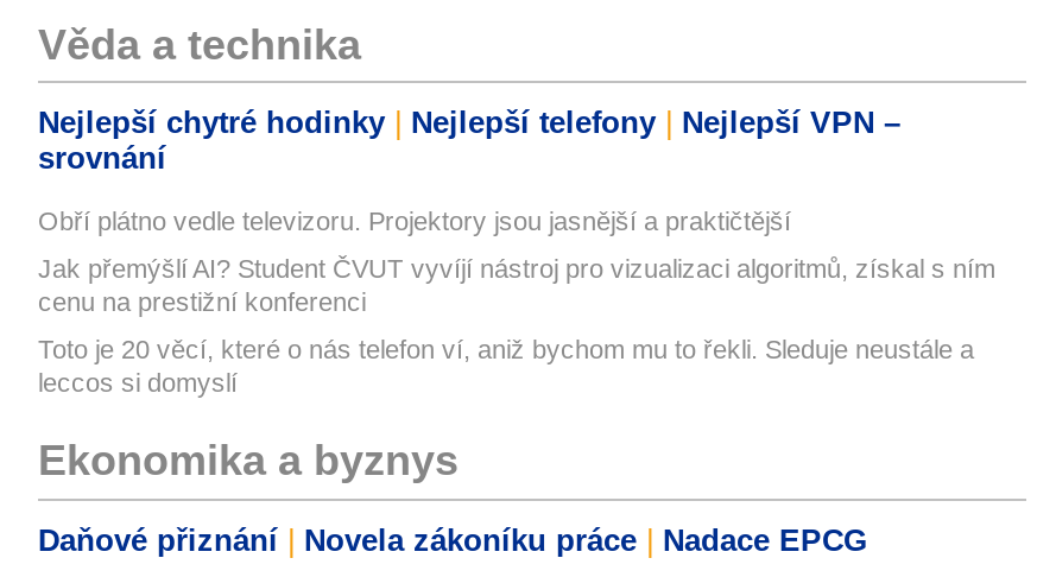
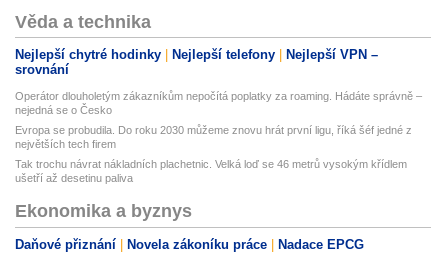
- Obří plátno vedle televizoru. Projektory jsou jasnější a praktičtější
+ Operátor dlouholetým zákazníkům nepočítá poplatky za roaming. Hádáte správně –
+ nejedná se o Česko

- Jak přemýšlí AI? Student ČVUT vyvíjí nástroj pro vizualizaci algoritmů, získal s ním
- cenu na prestižní konferenci
+ Evropa se probudila. Do roku 2030 můžeme znovu hrát první ligu, říká šéf jedné z
+ největších tech firem

- Toto je 20 věcí, které o nás telefon ví, aniž bychom mu to řekli. Sleduje neustále a
- leccos si domyslí
+ Tak trochu návrat nákladních plachetnic. Velká loď se 46 metrů vysokým křídlem
+ ušetří až desetinu paliva
